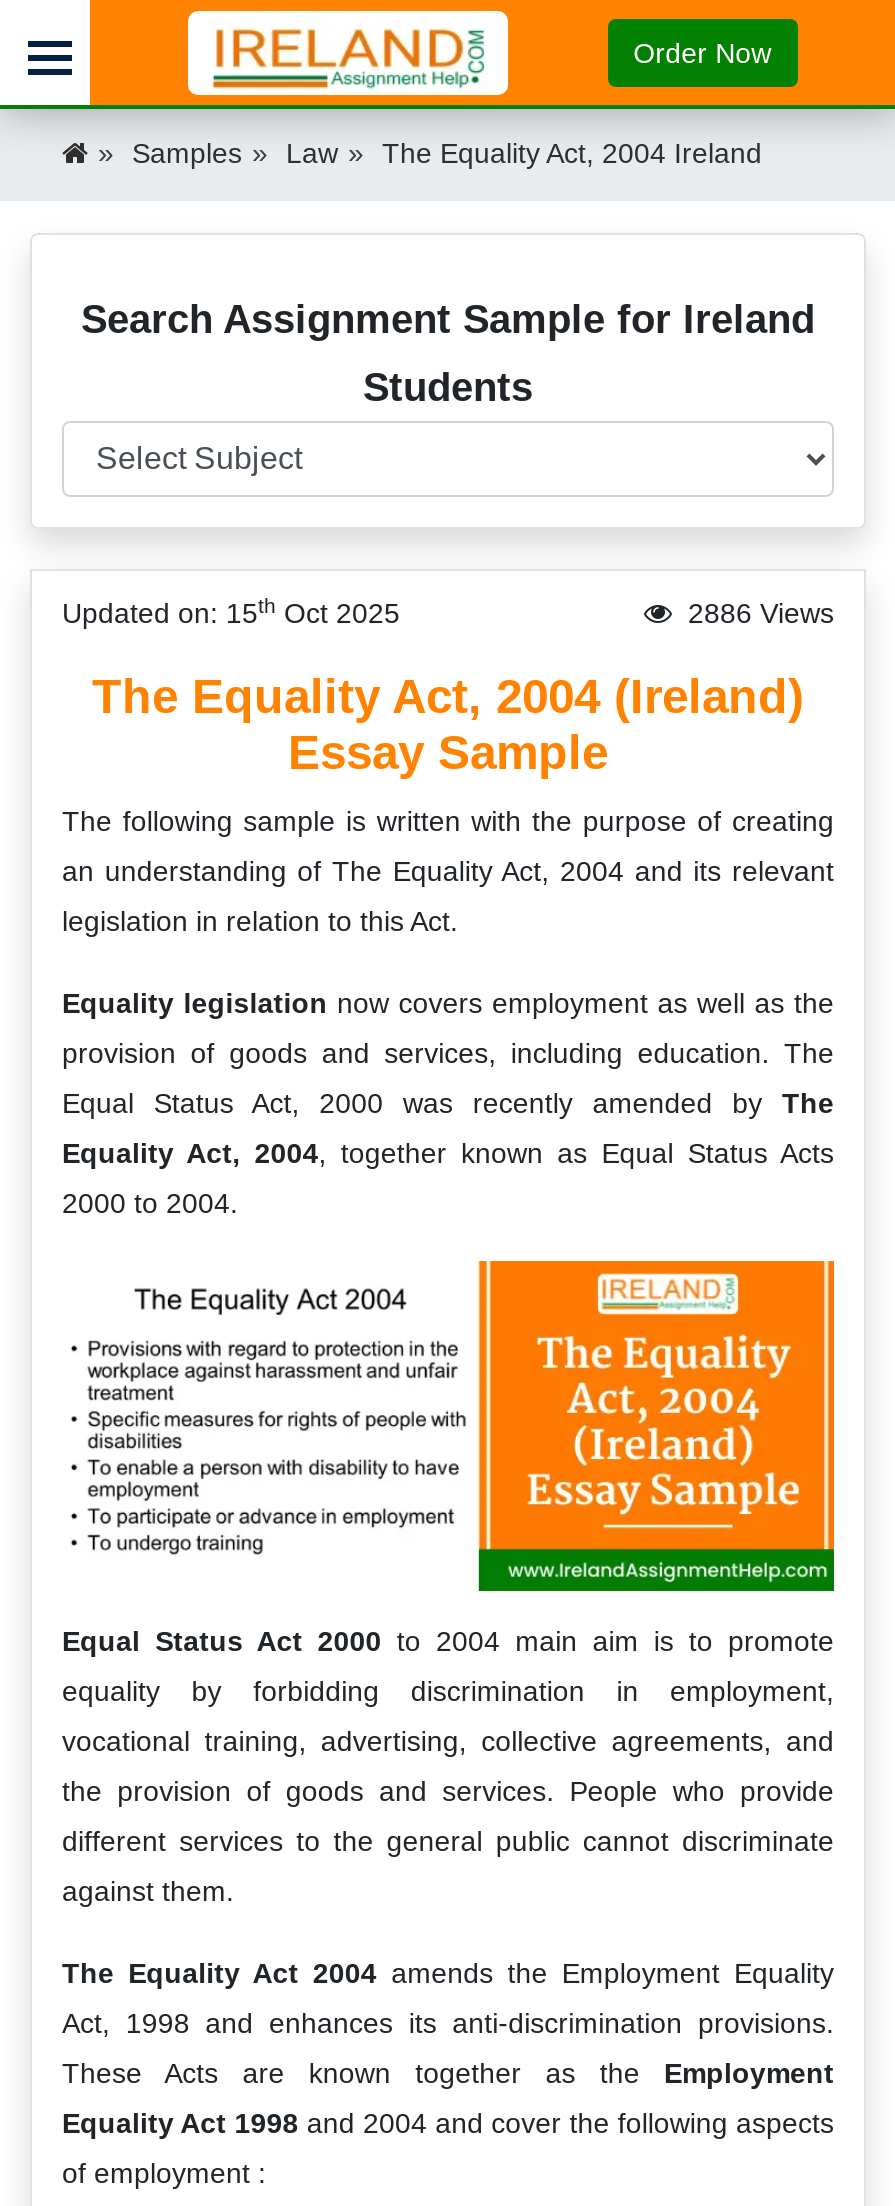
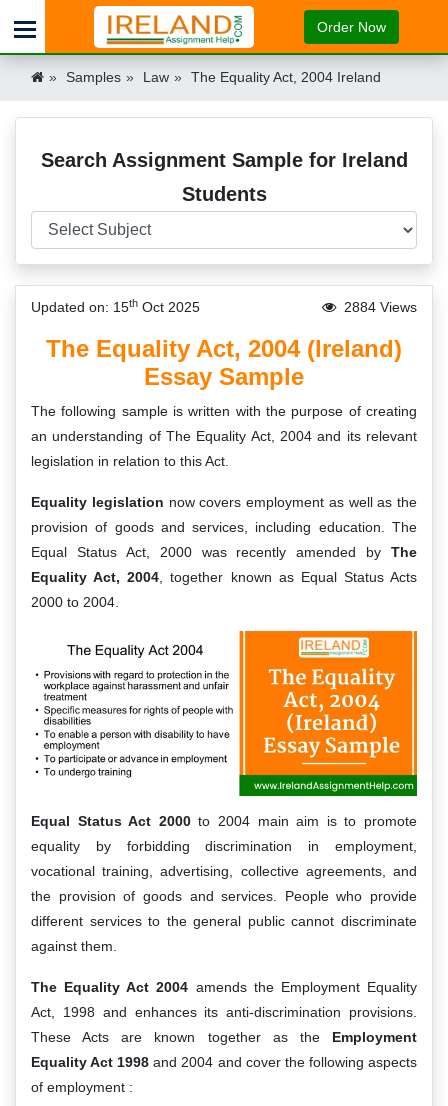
- 2886 Views
+ 2884 Views
